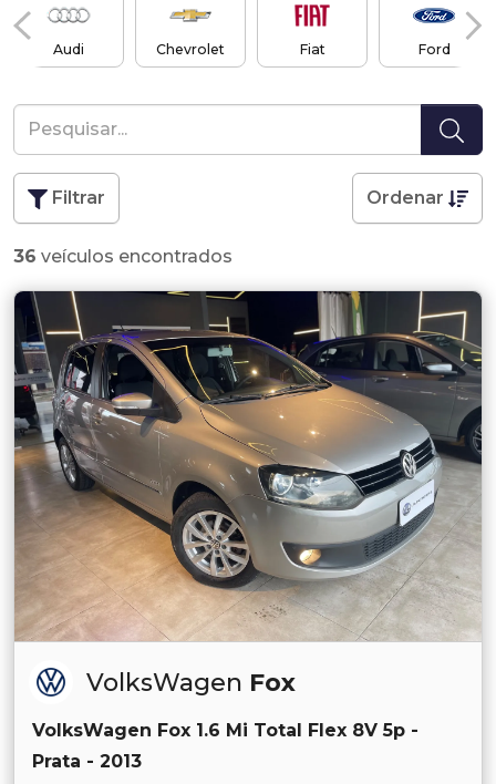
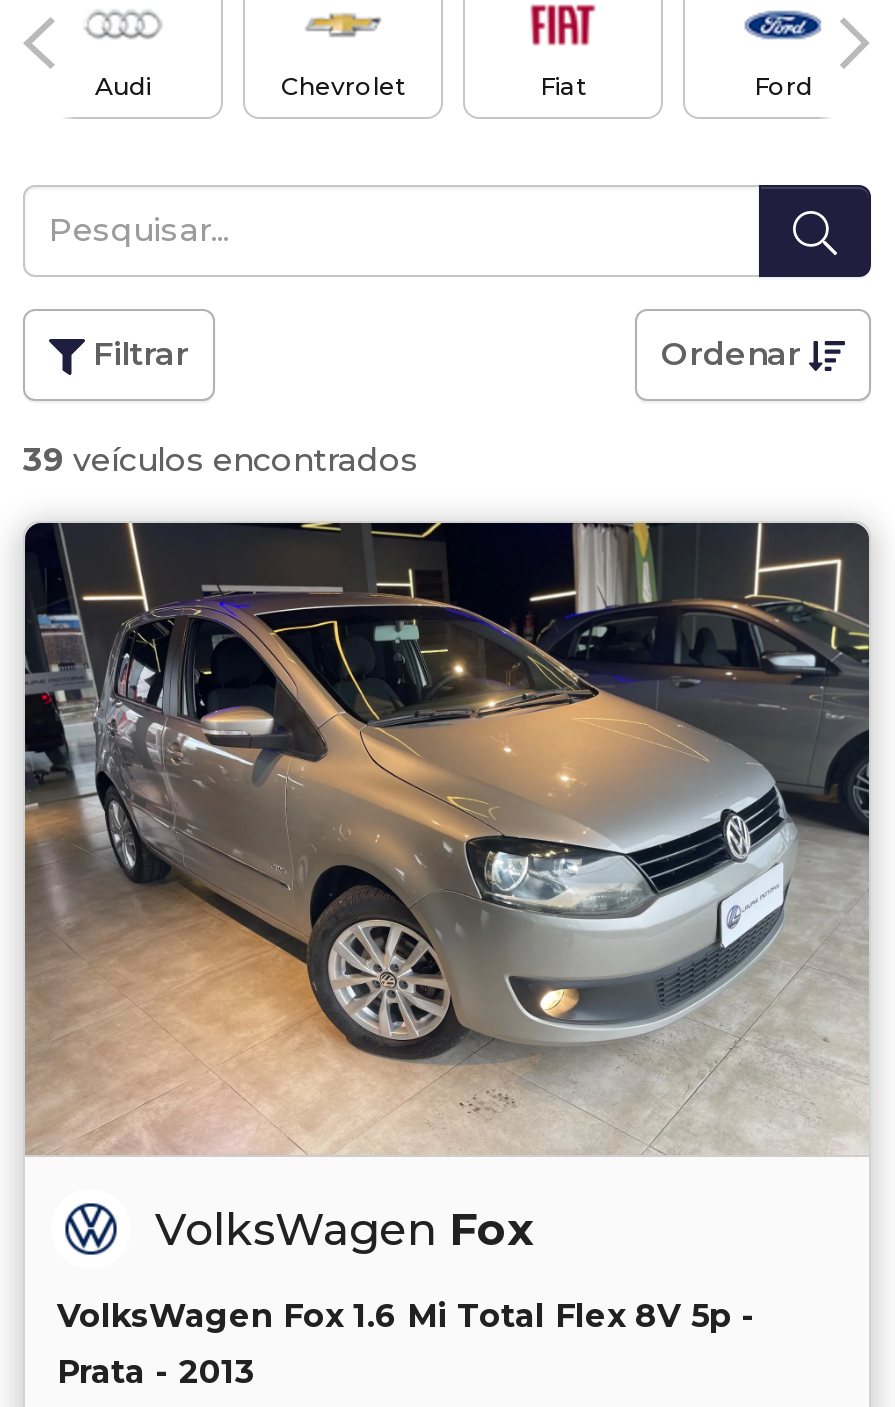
- 36 veículos encontrados
+ 39 veículos encontrados
